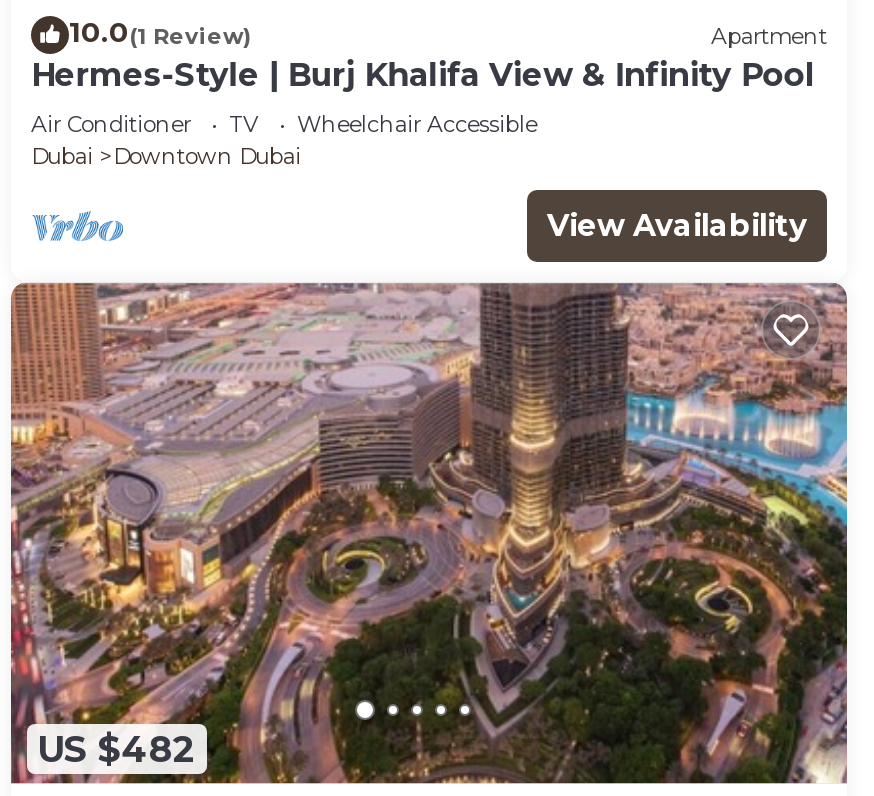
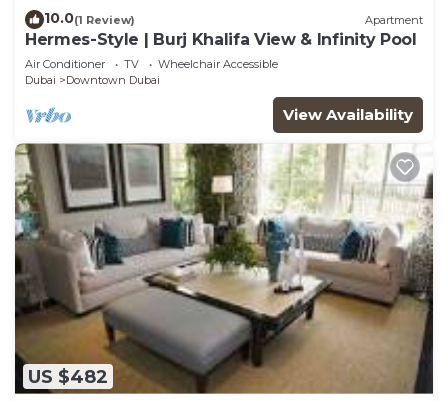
- [image]
+ [image]
